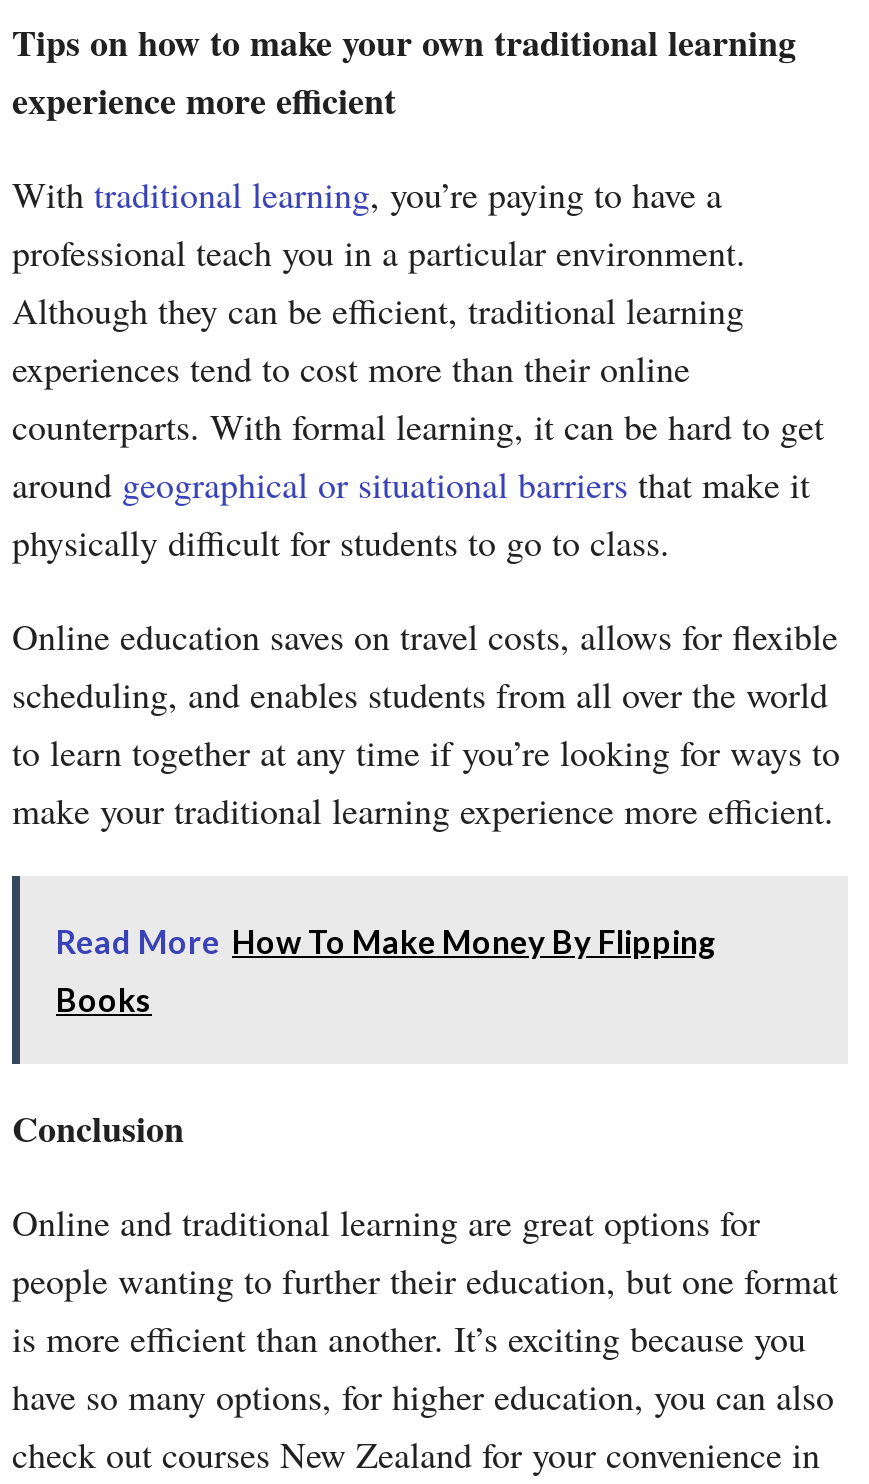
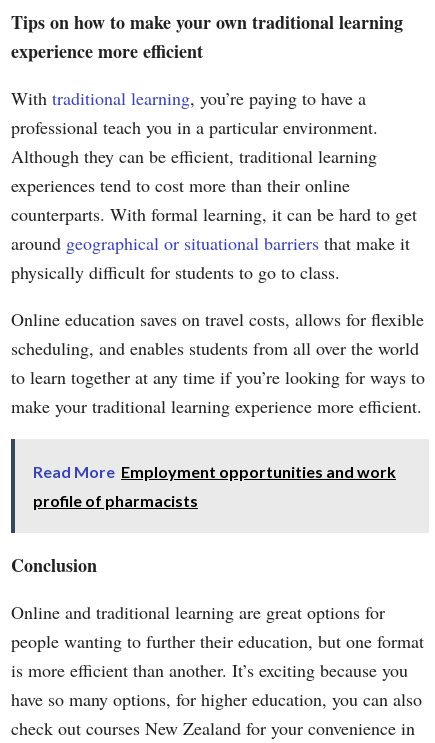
- Read More How To Make Money By Flipping
+ Read More Employment opportunities and work

- Books
+ profile of pharmacists
